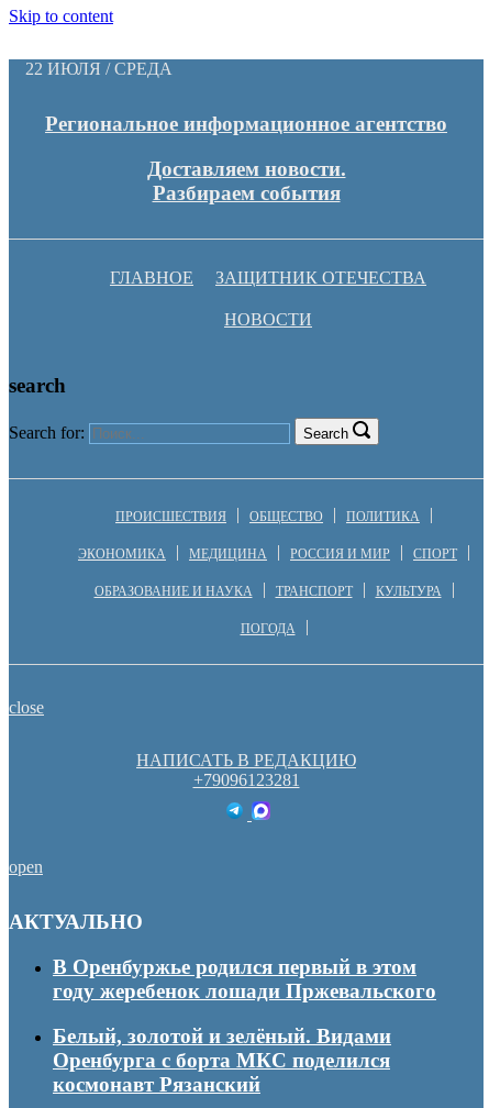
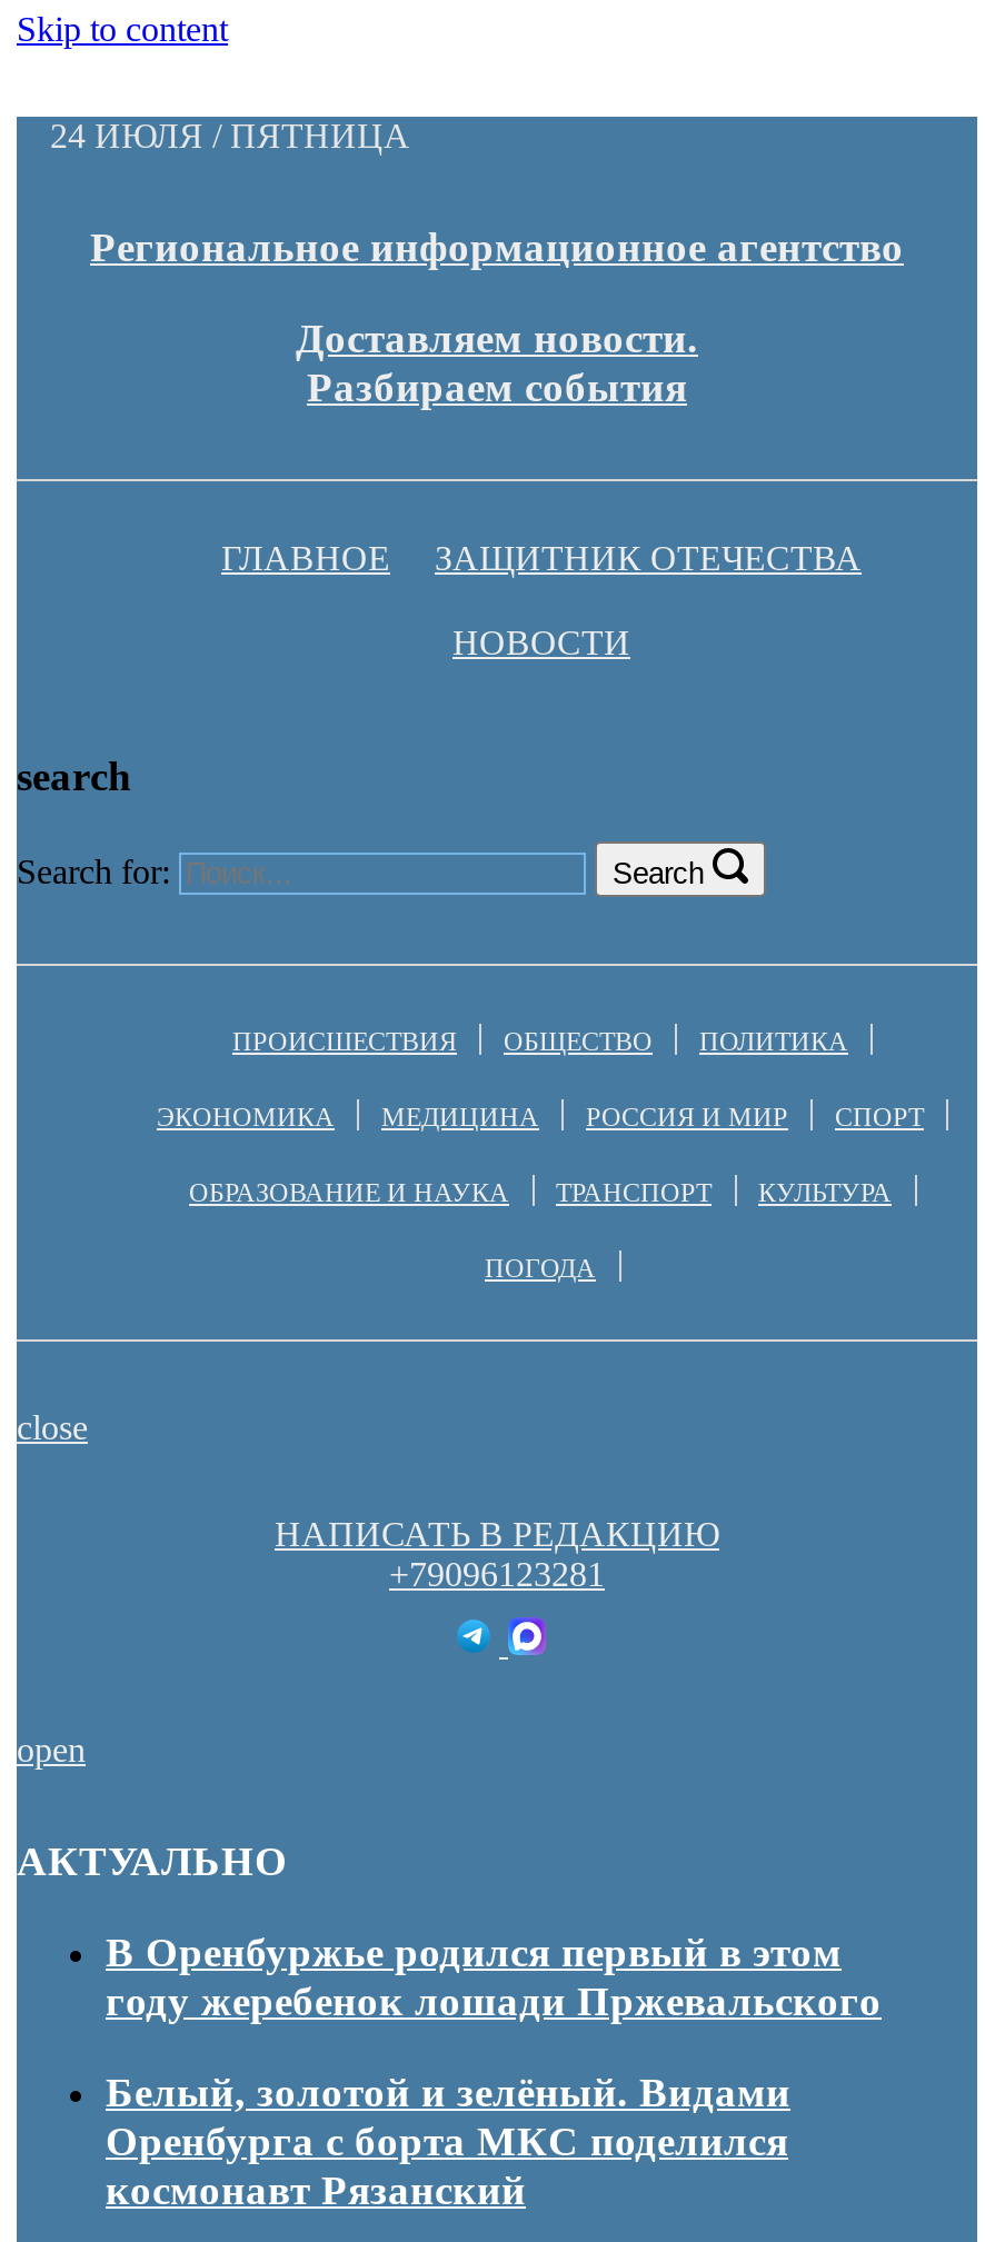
- 22 ИЮЛЯ / СРЕДА
+ 24 ИЮЛЯ / ПЯТНИЦА
